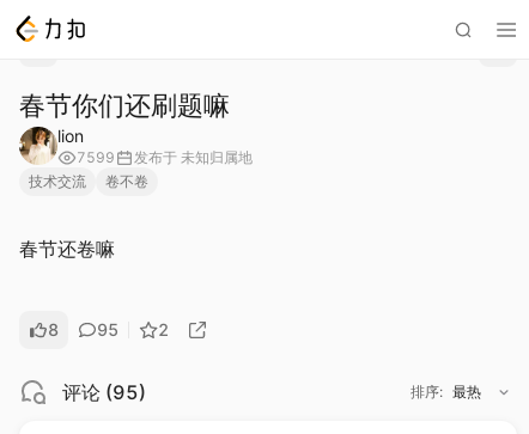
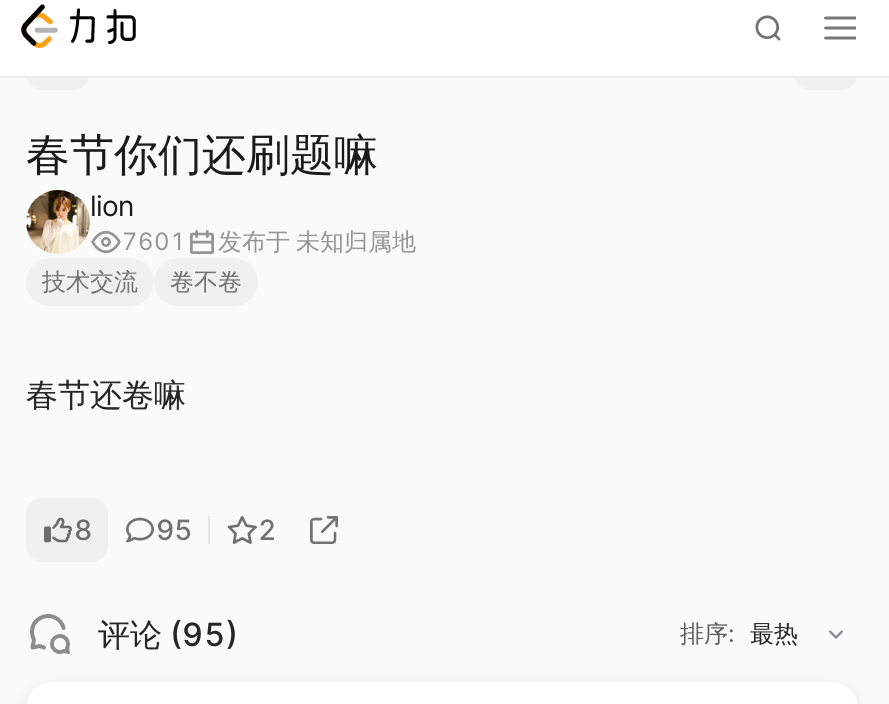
- 7599 发布于未知归属地
+ 7601 发布于未知归属地
